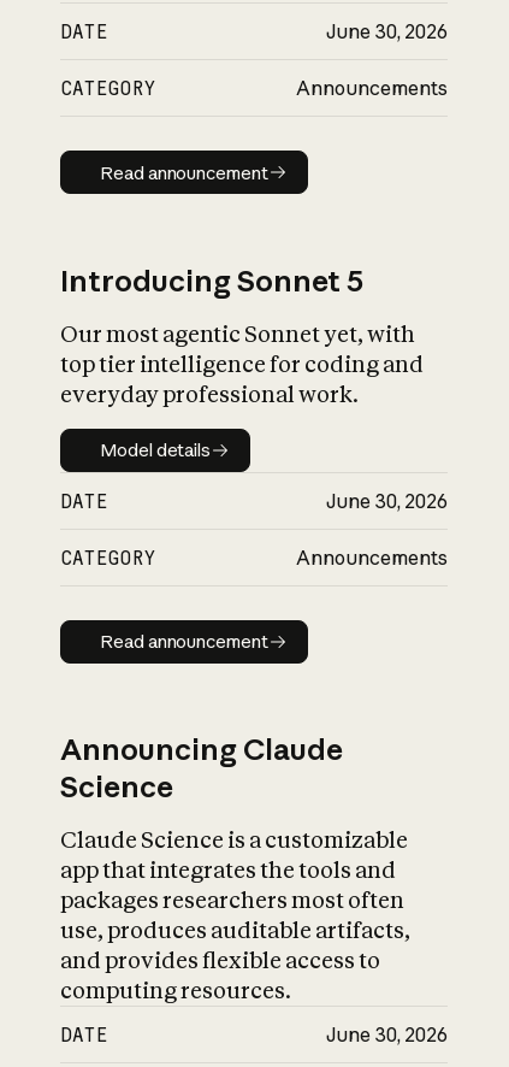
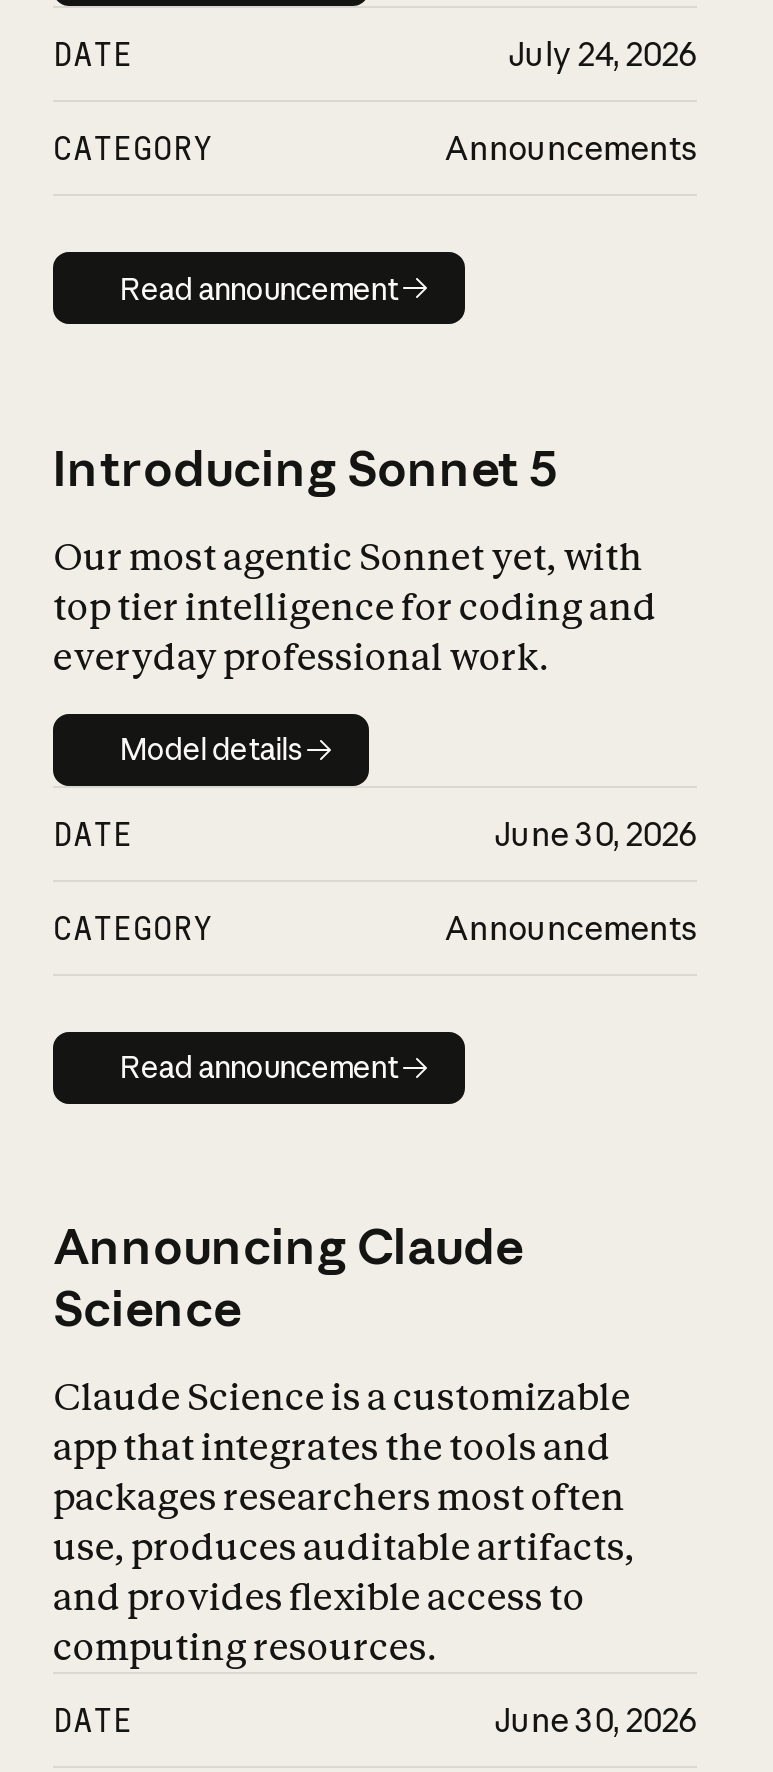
- June 30, 2026
+ July 24, 2026
